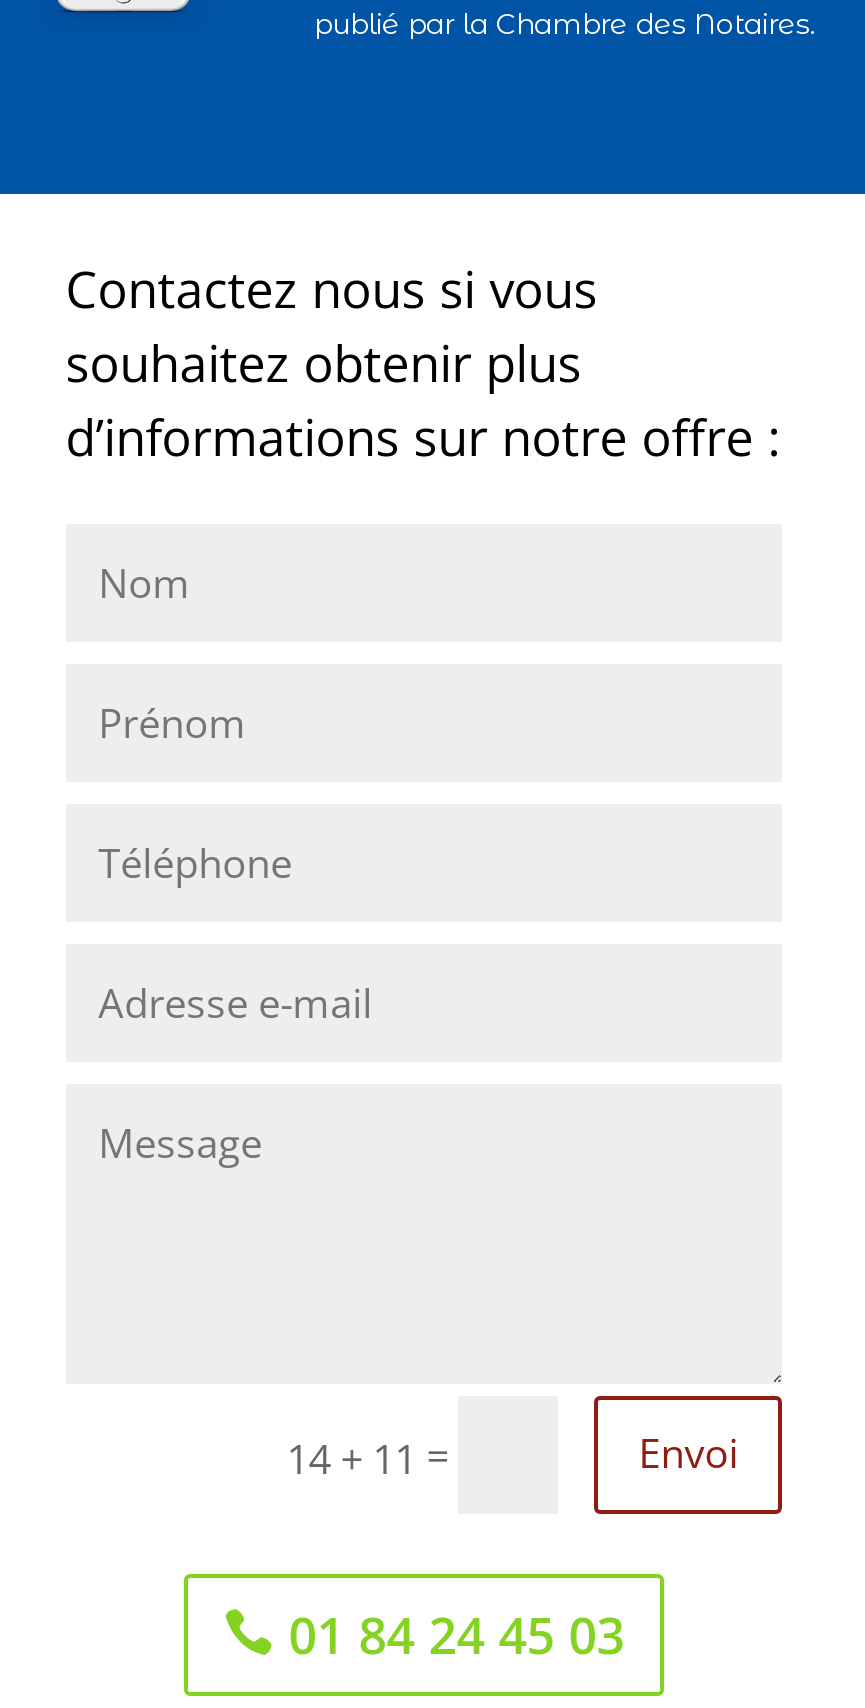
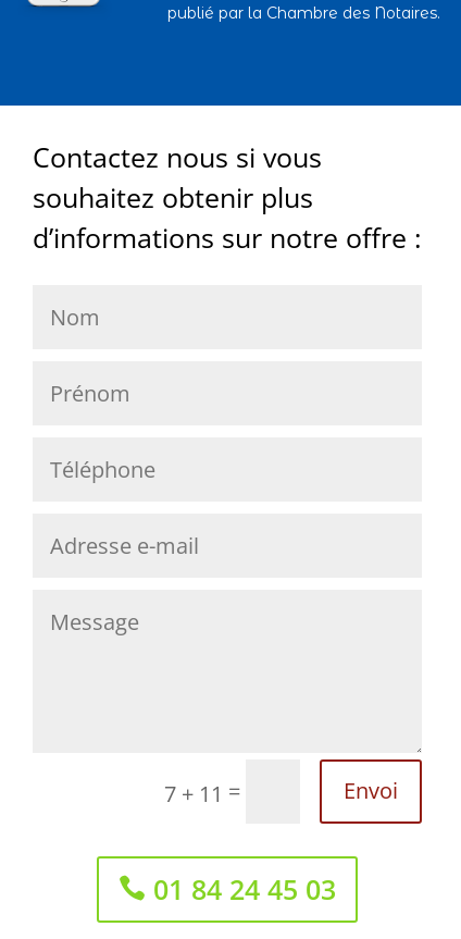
- 14 + 11 =
+ 7 + 11 =
